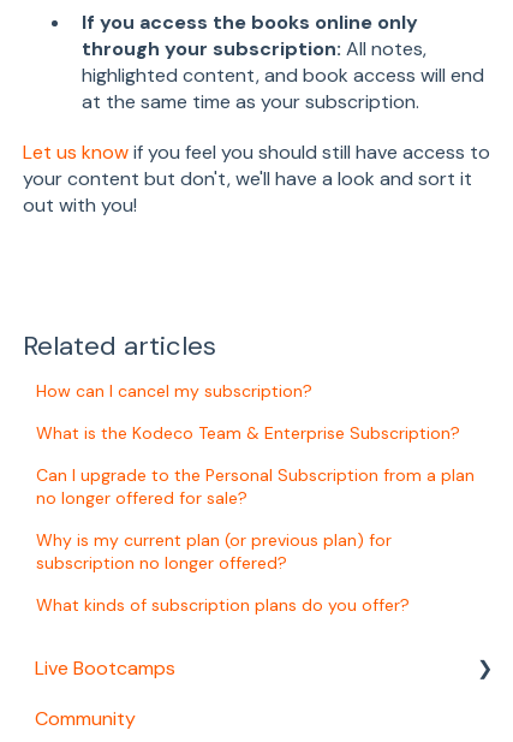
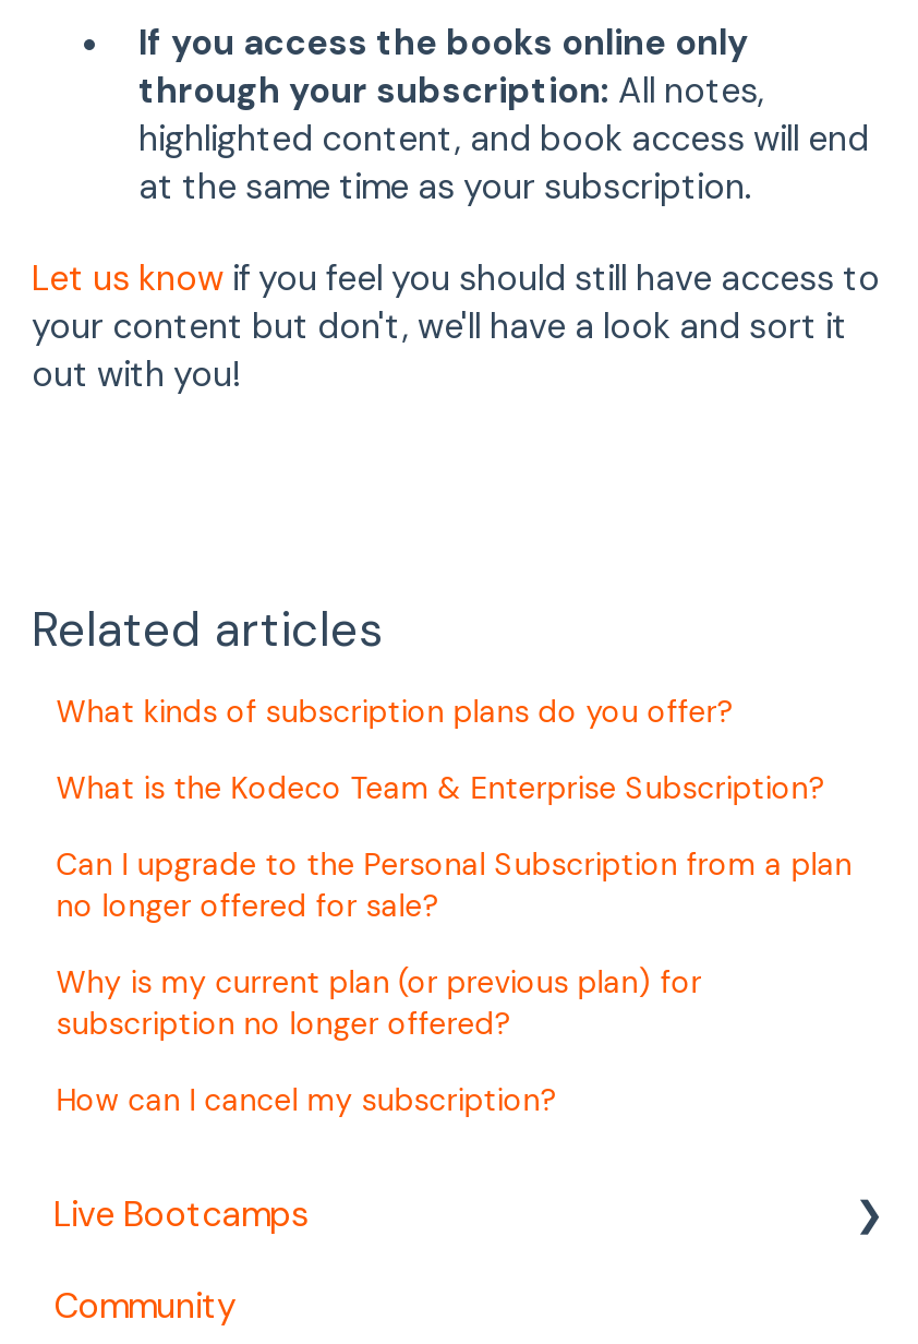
moved down: How can I cancel my subscription?

moved up: What kinds of subscription plans do you offer?
